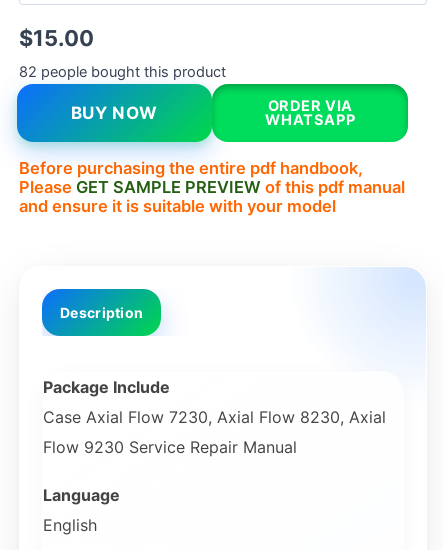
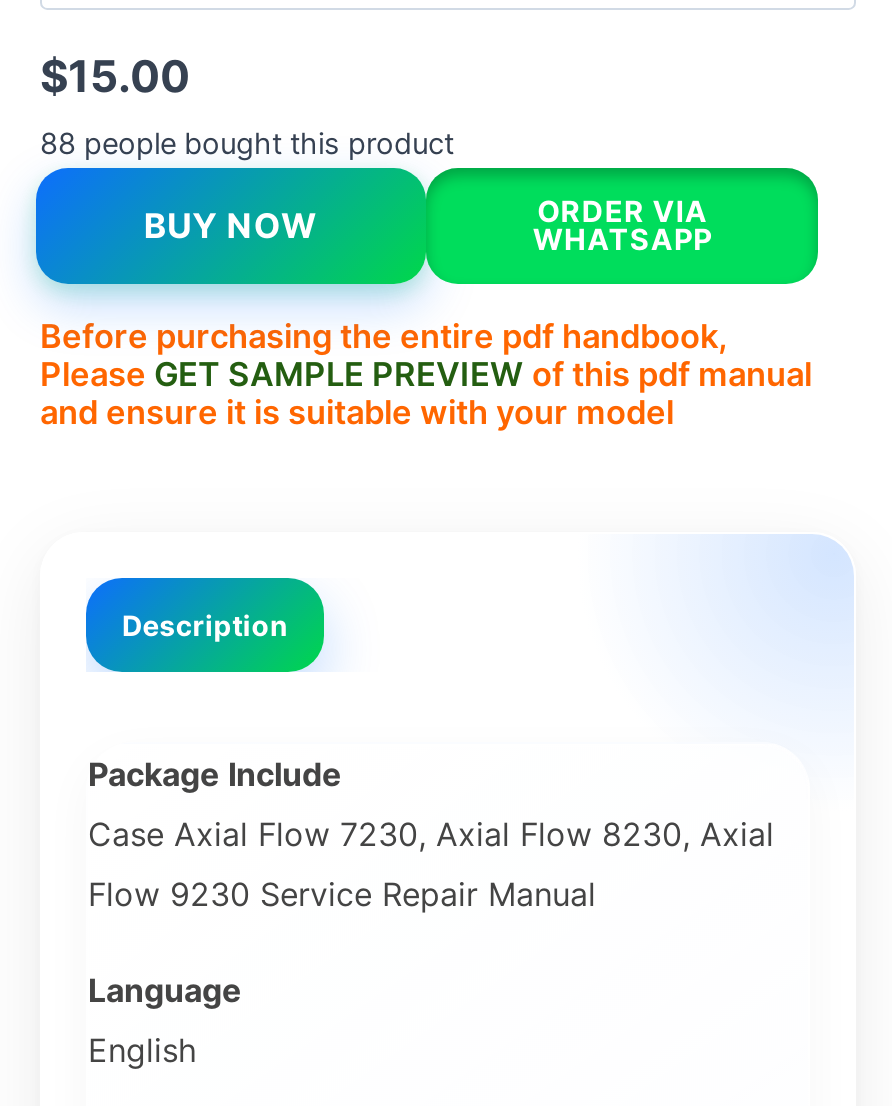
- 82 people bought this product
+ 88 people bought this product
